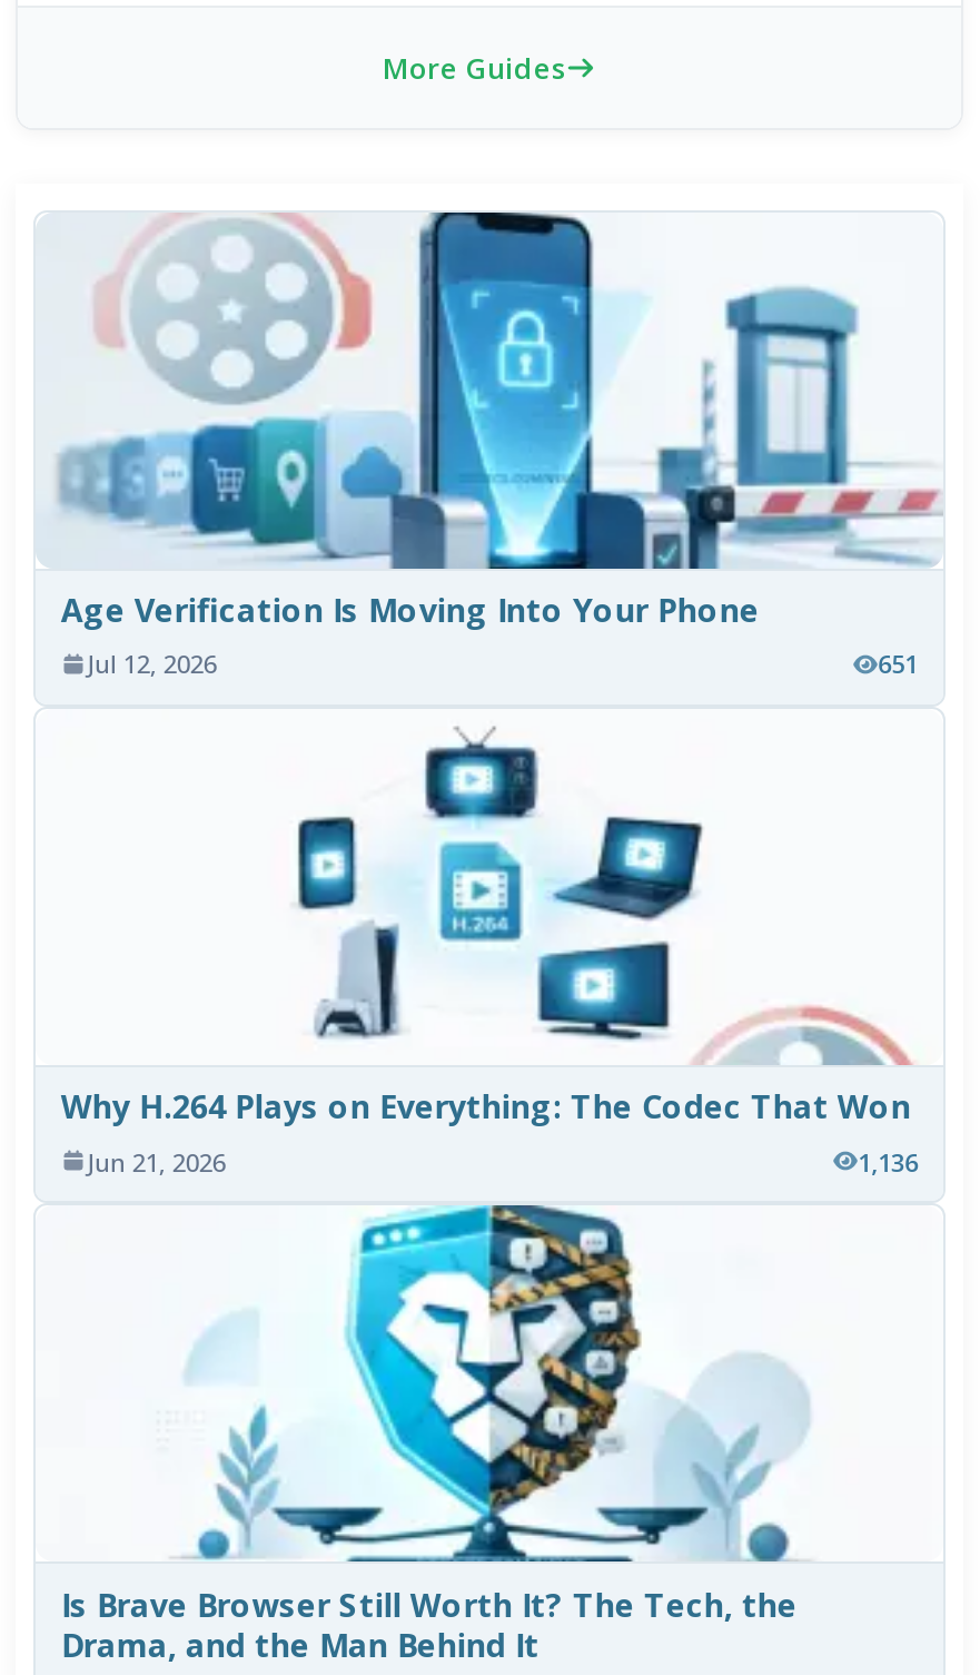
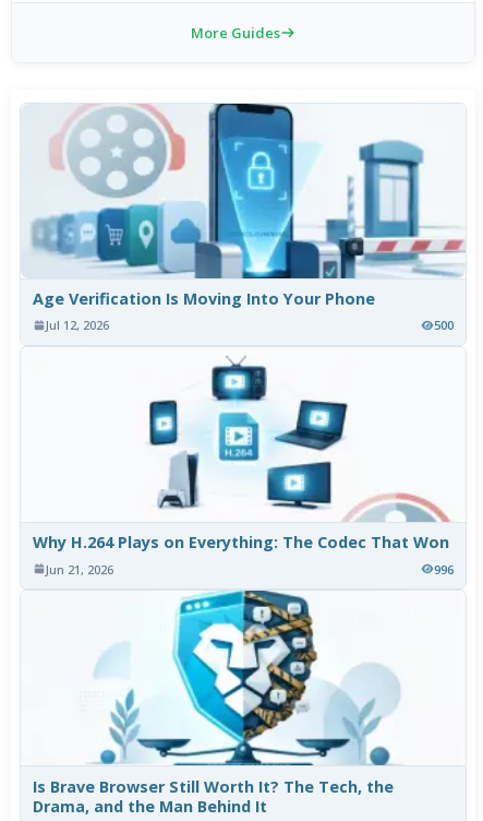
- 651
+ 500

- 1,136
+ 996
